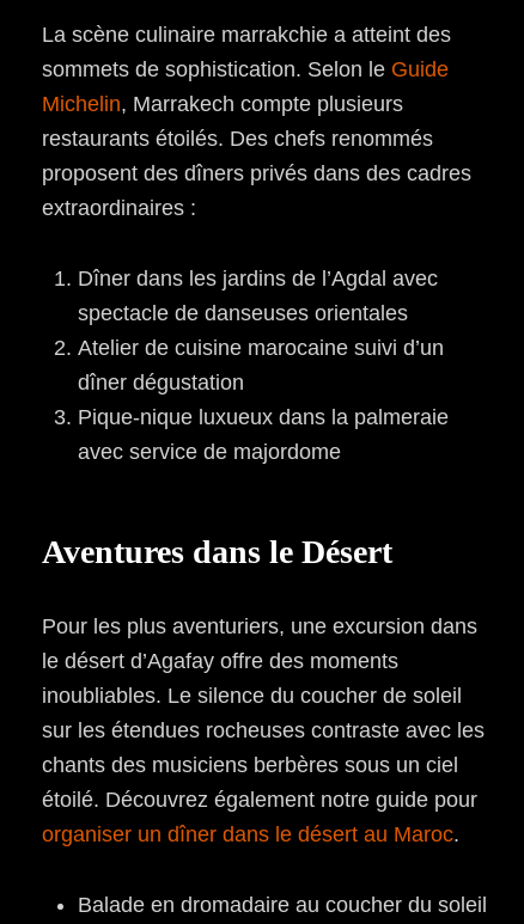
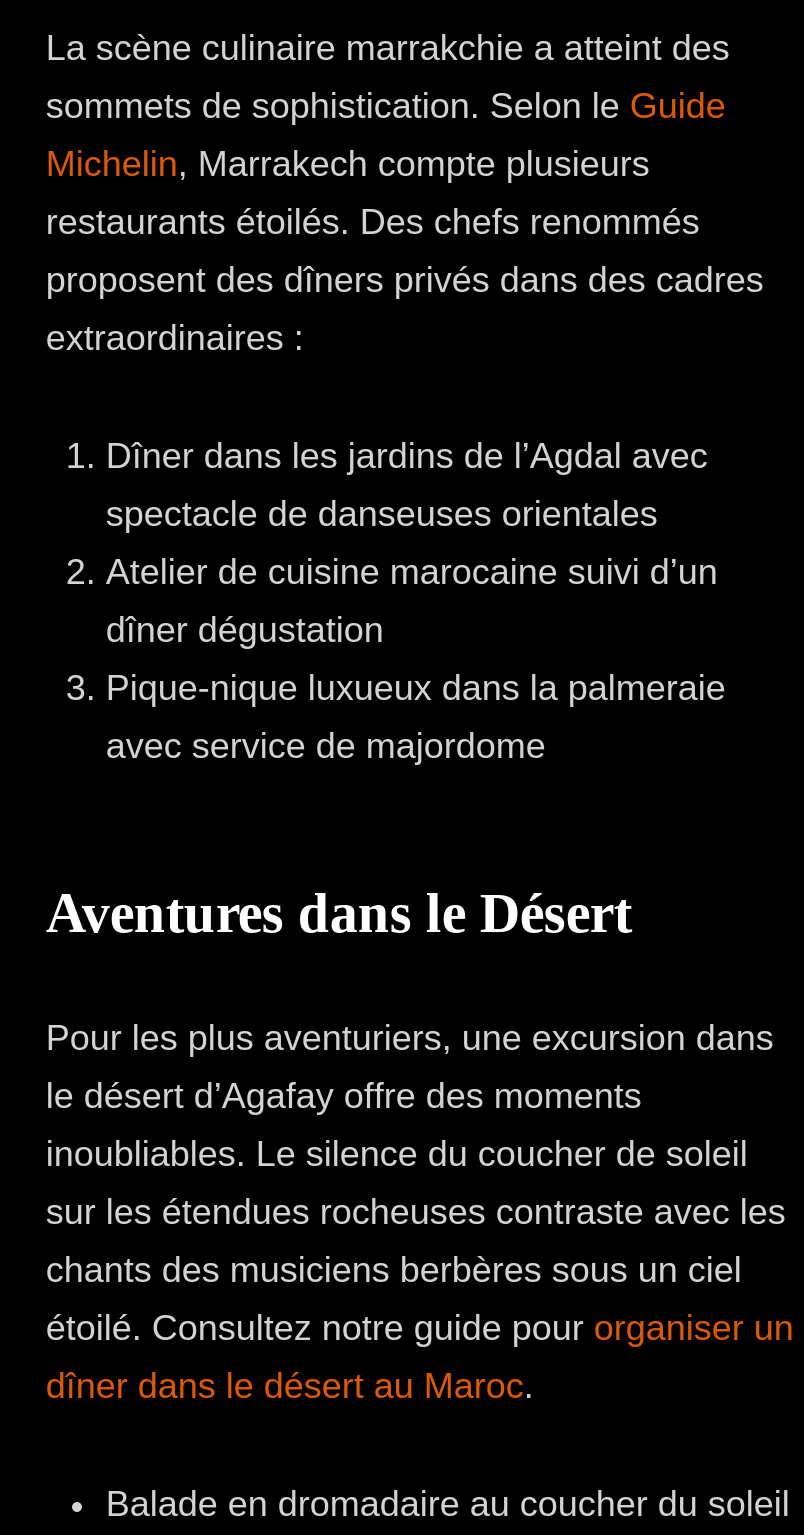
- étoilé. Découvrez également notre guide pour
- organiser un dîner dans le désert au Maroc.
+ étoilé. Consultez notre guide pour organiser un
+ dîner dans le désert au Maroc.
